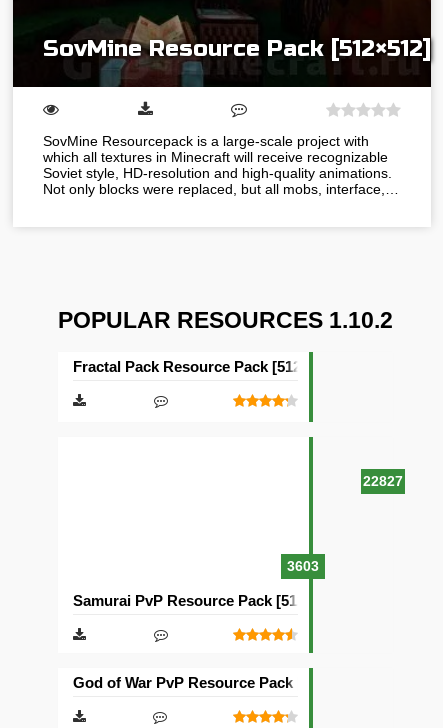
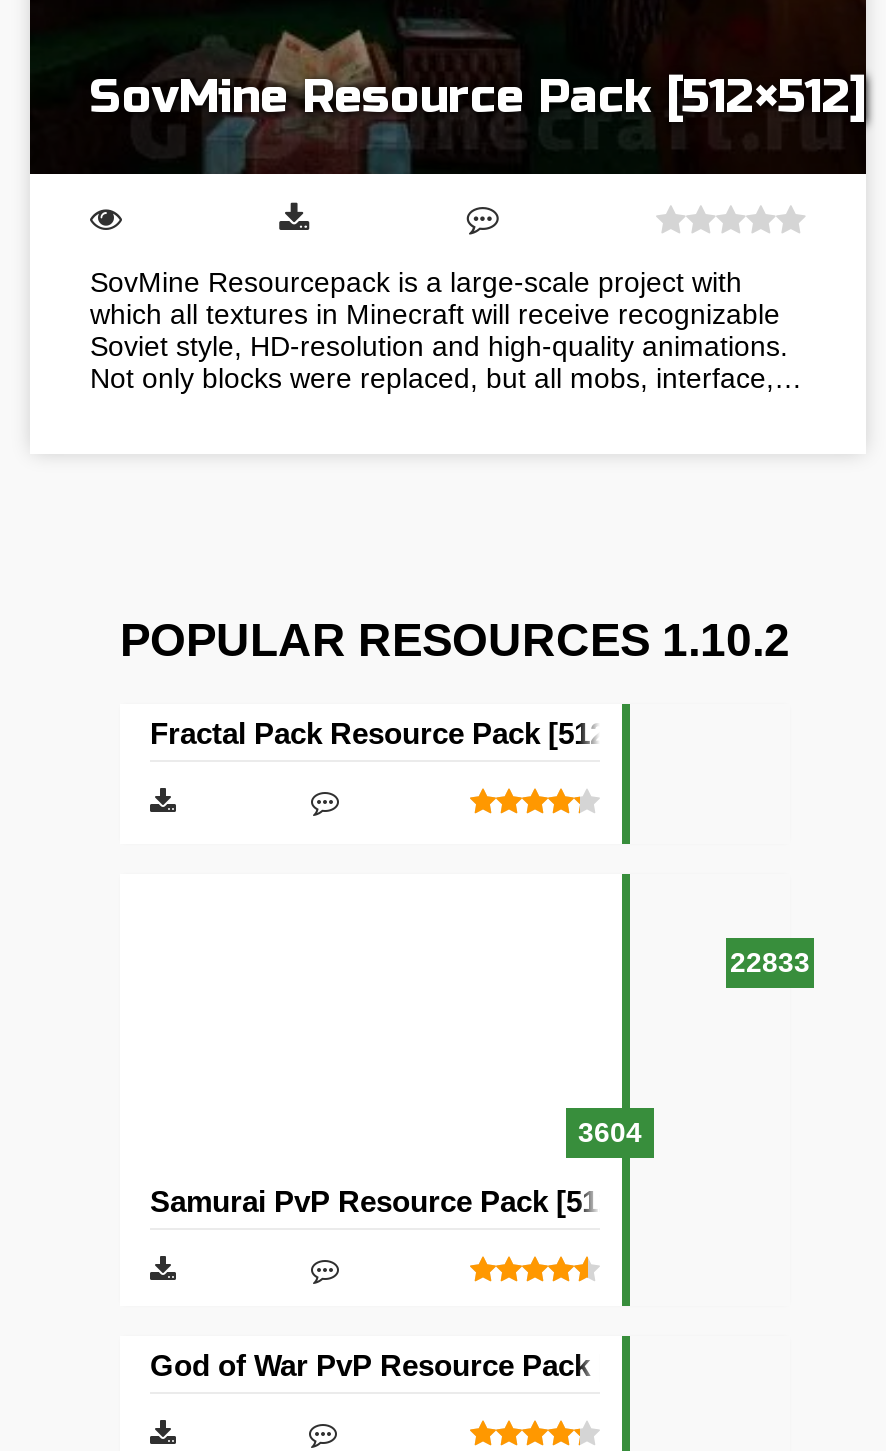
- 22827
+ 22833

- 3603
+ 3604
